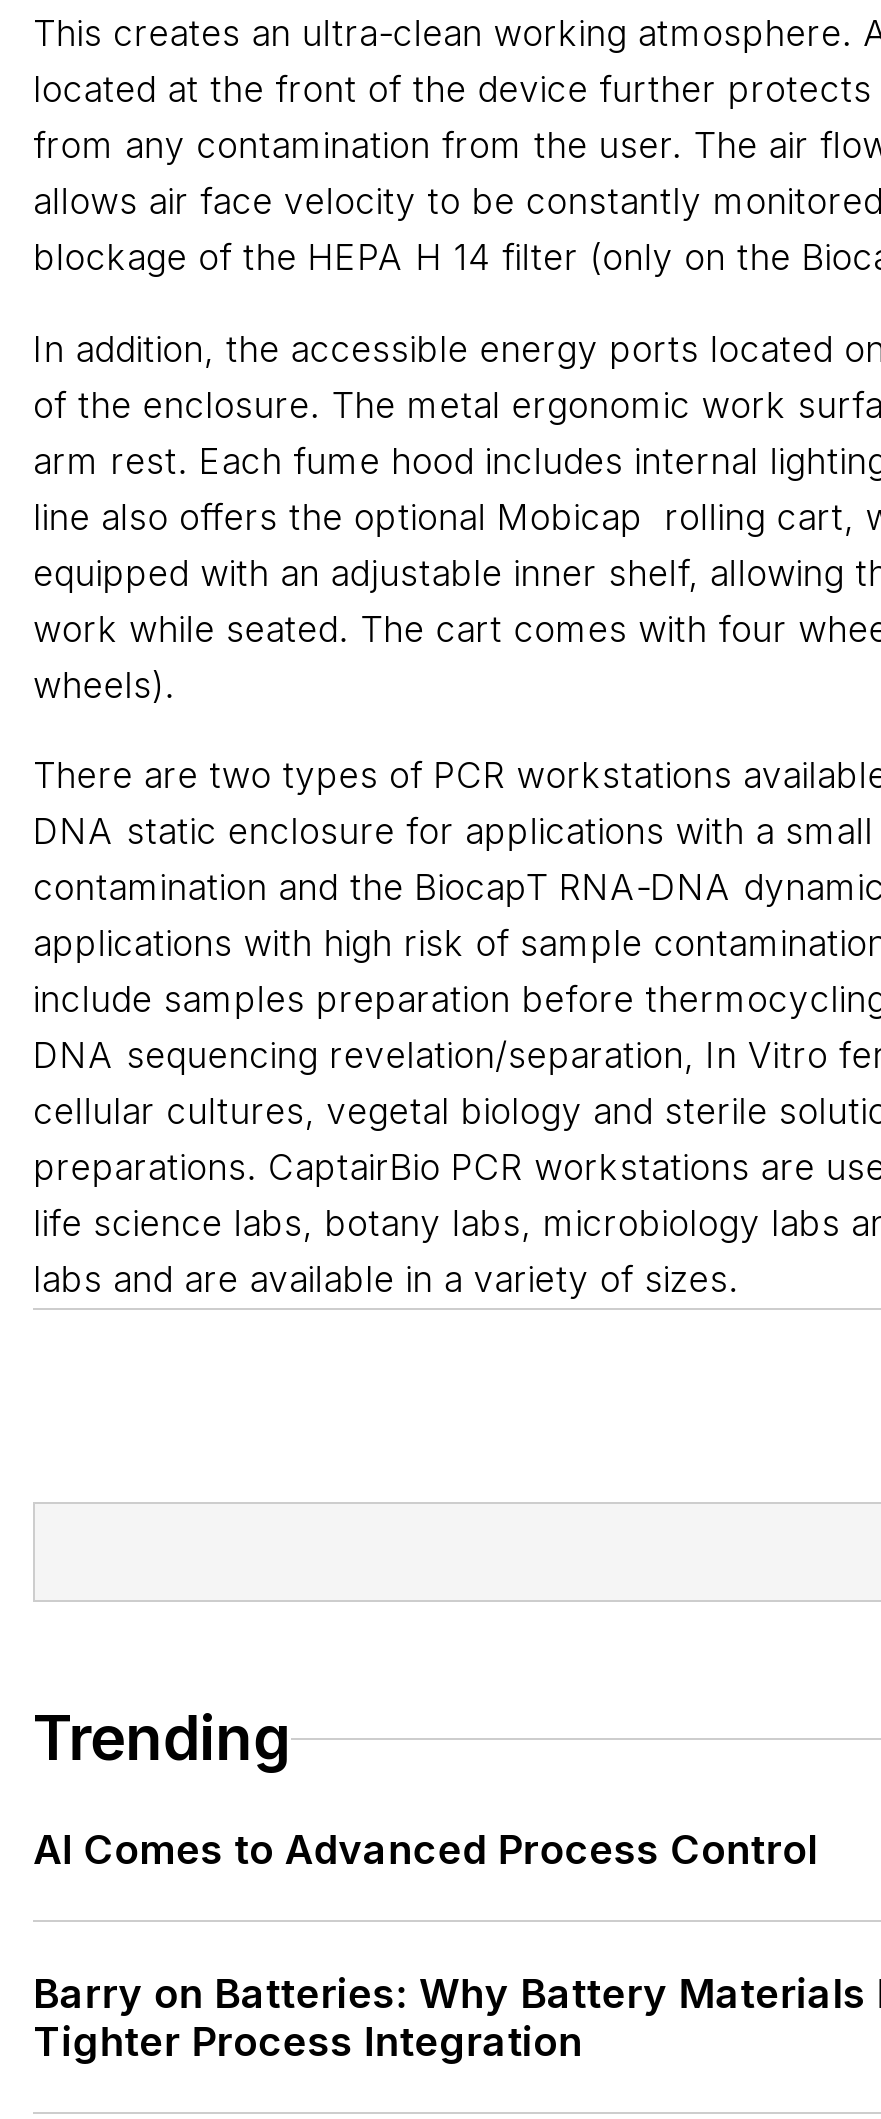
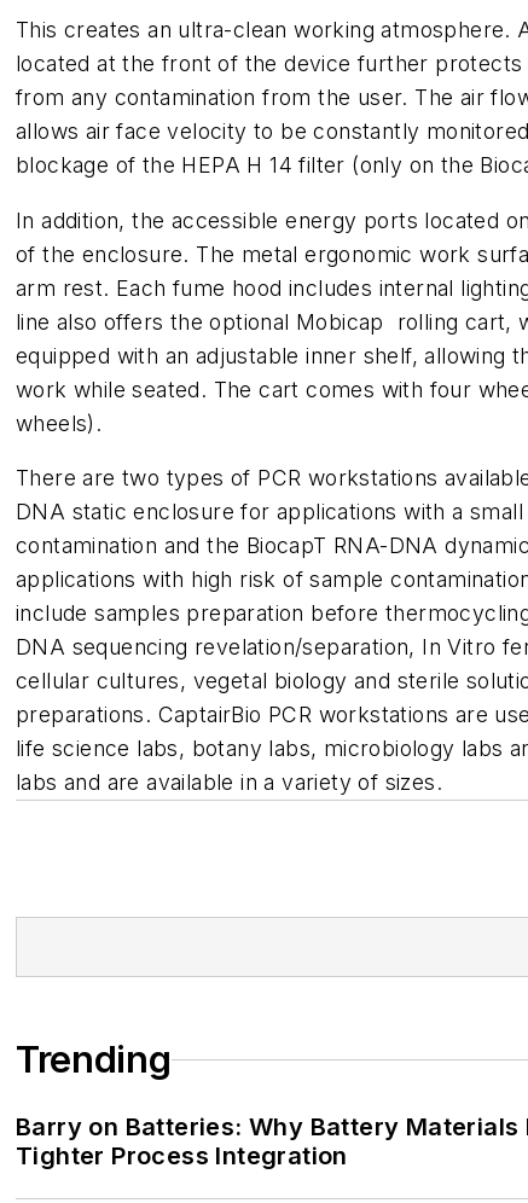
- AI Comes to Advanced Process Control
